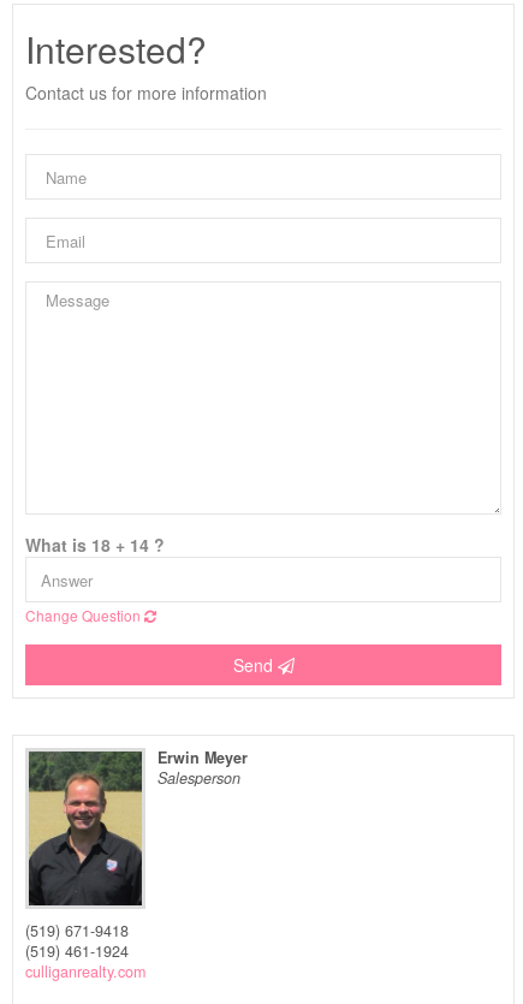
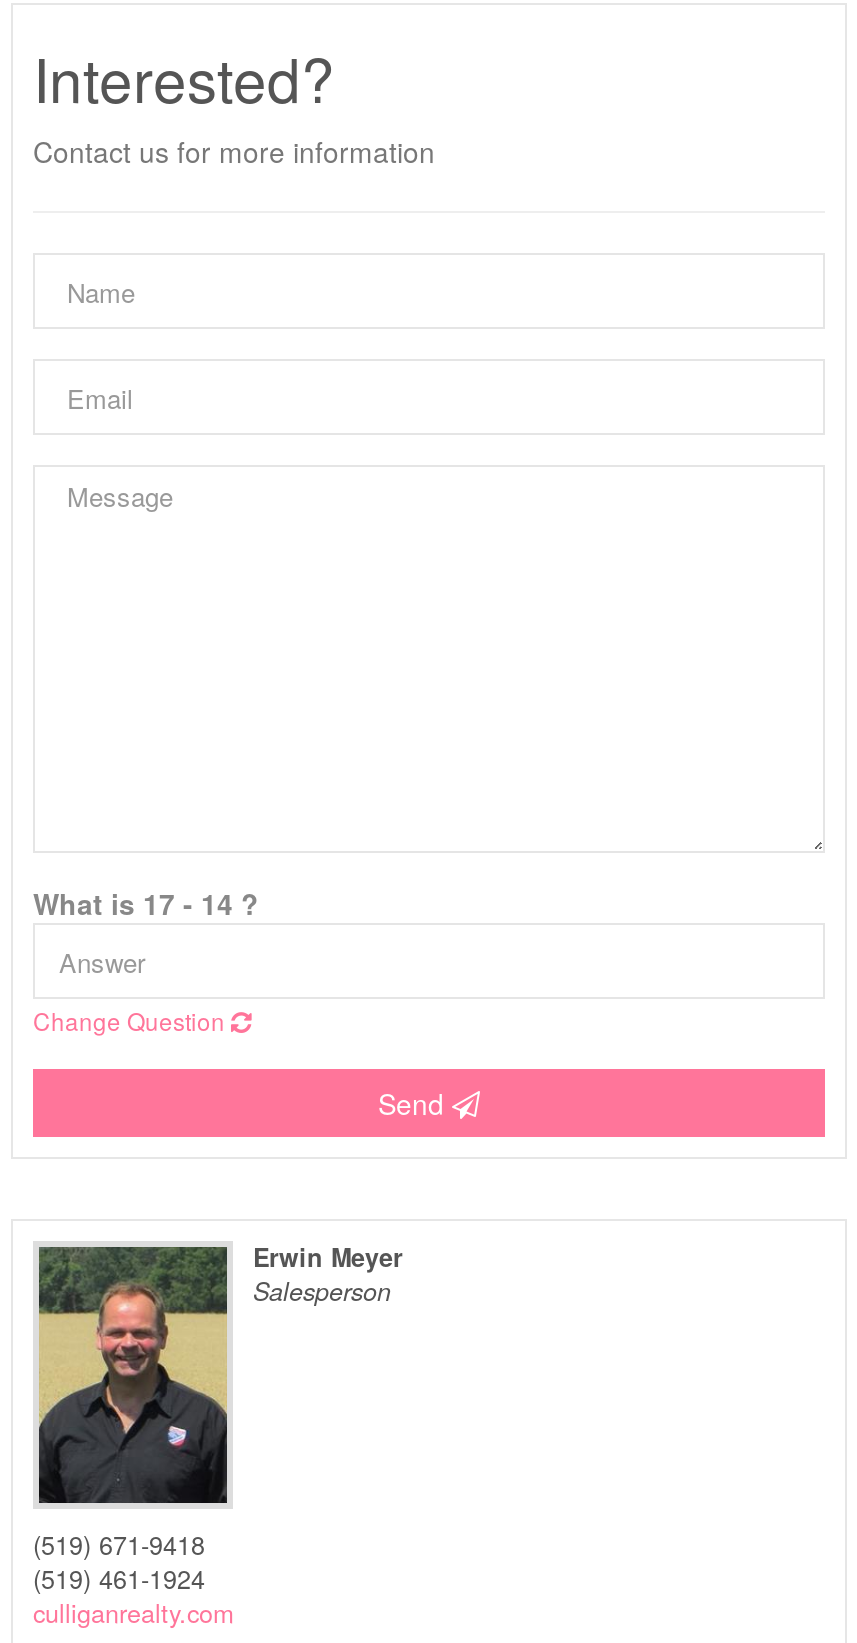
- What is 18 + 14 ?
+ What is 17 - 14 ?
